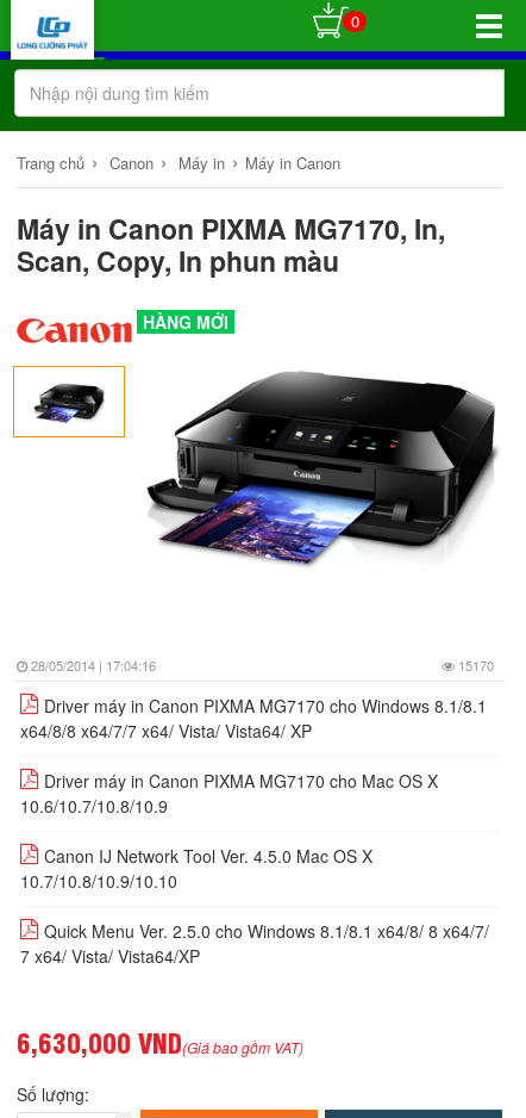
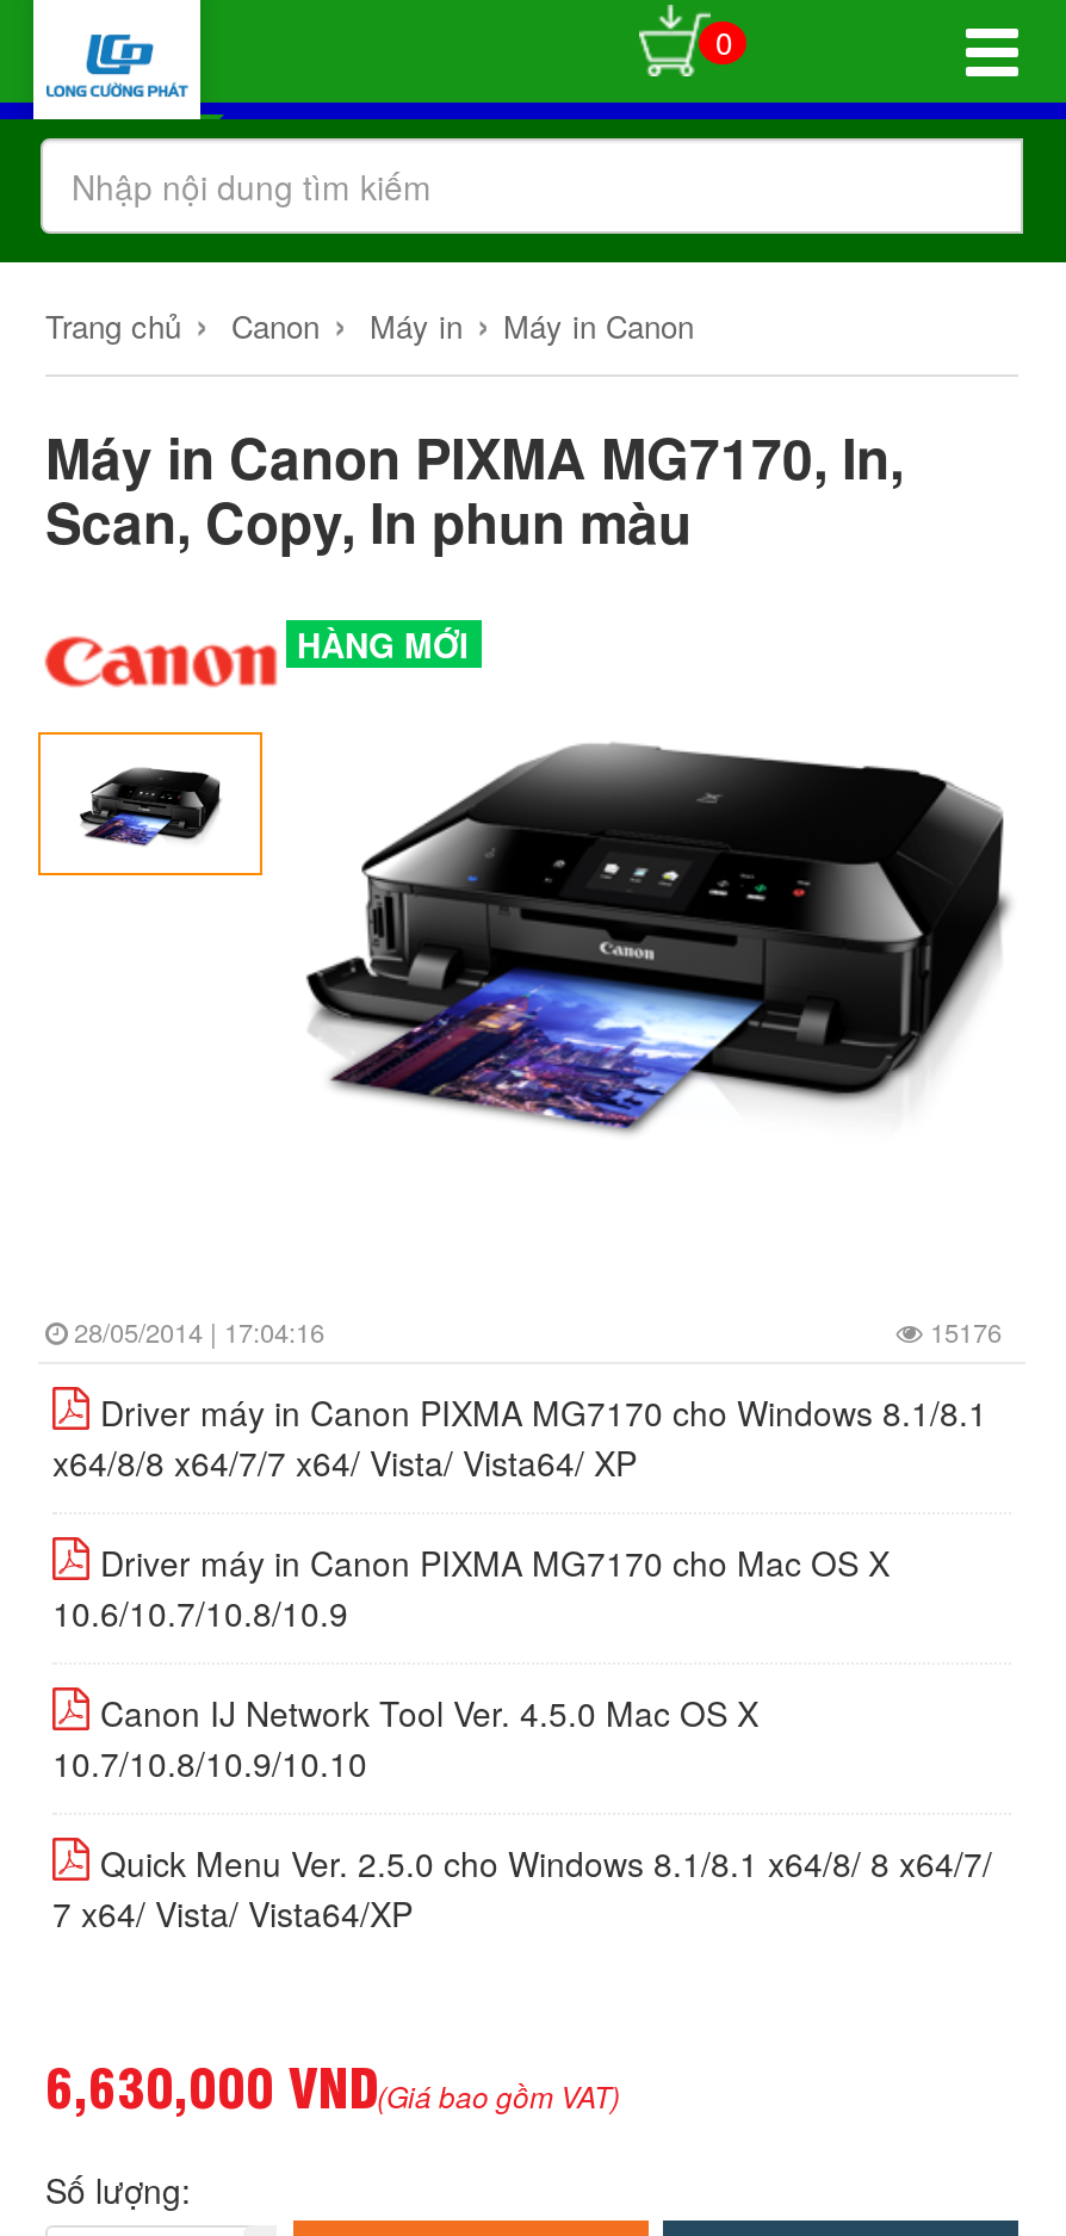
- 15170
+ 15176
